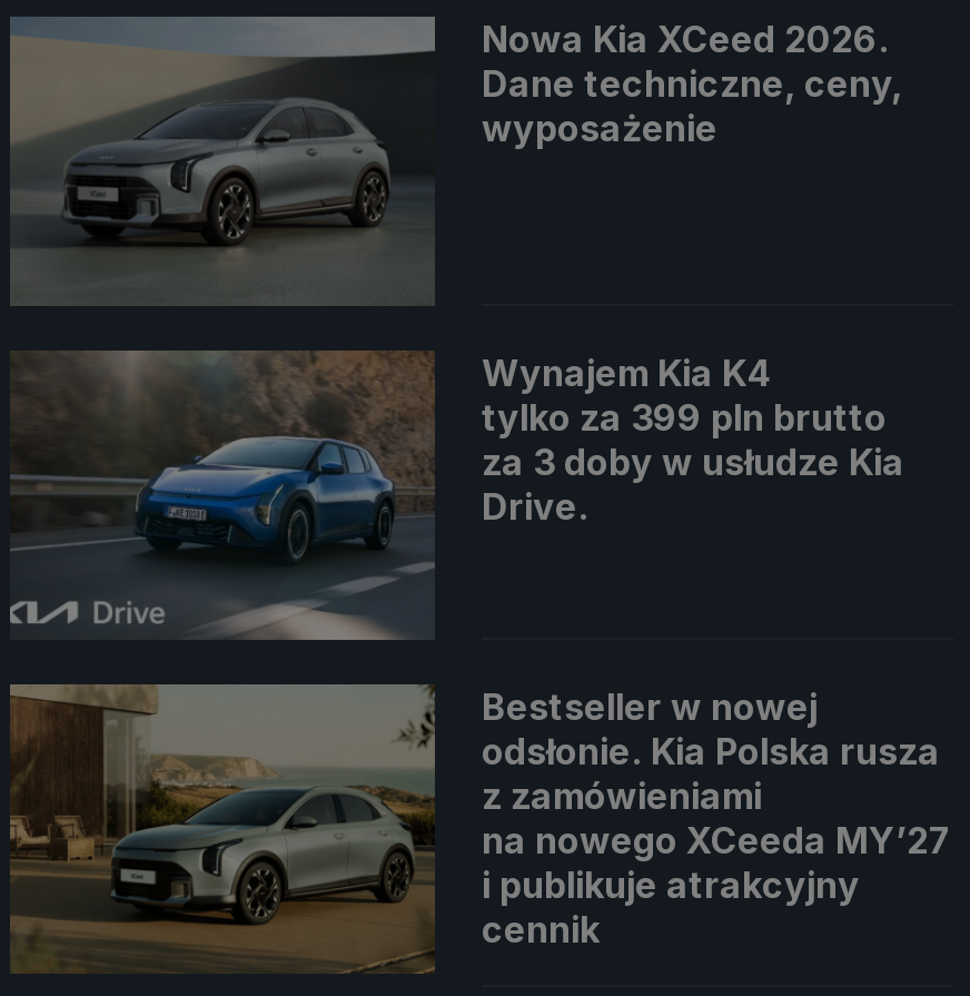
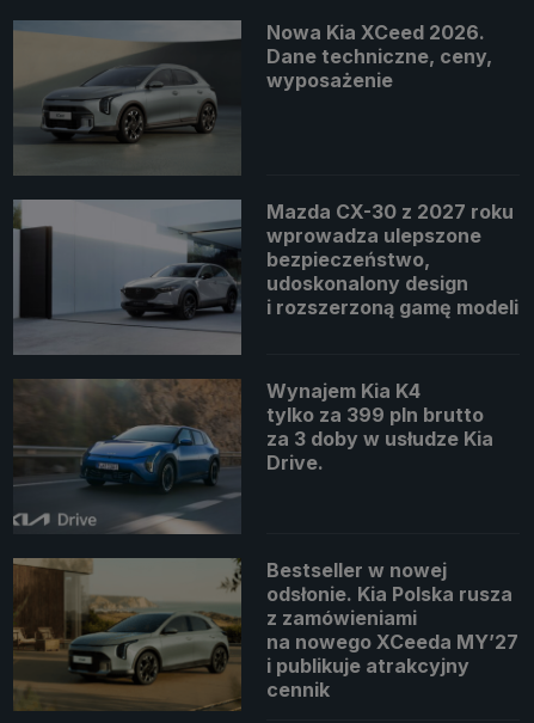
+ [image]
+ Mazda CX-30 z 2027 roku
+ wprowadza ulepszone
+ bezpieczeństwo,
+ udoskonalony design
+ i rozszerzoną gamę modeli
